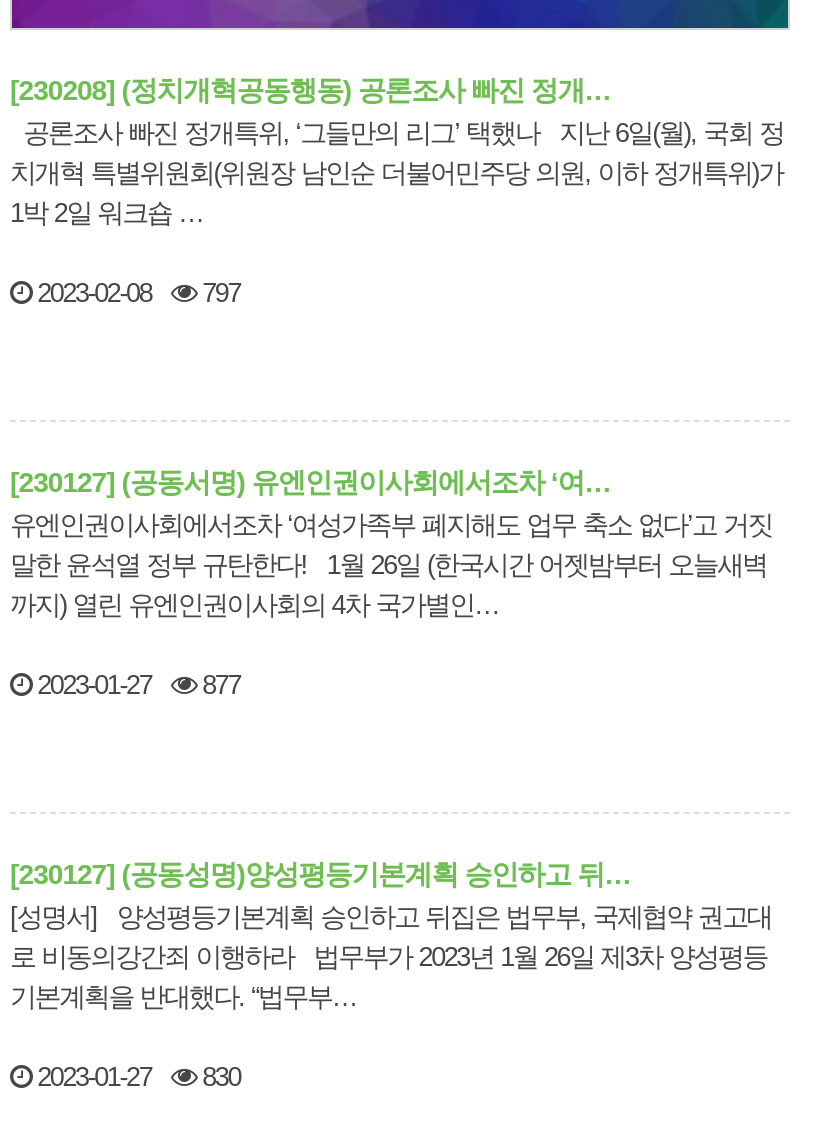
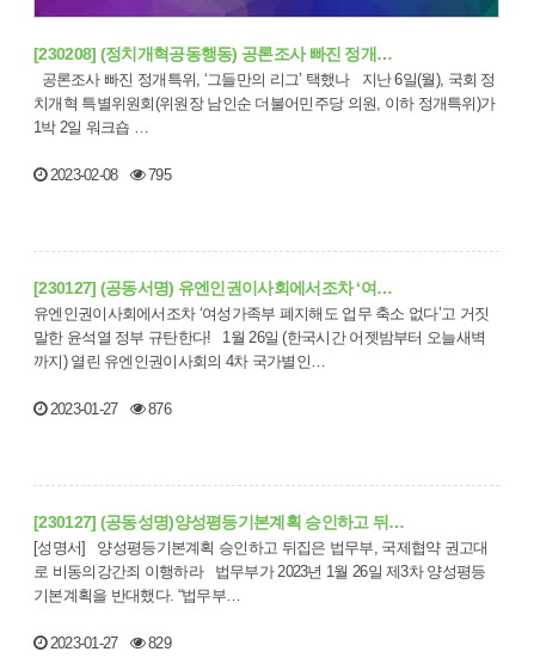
- 2023-02-08 797
+ 2023-02-08 795

- 2023-01-27 877
+ 2023-01-27 876

- 2023-01-27 830
+ 2023-01-27 829
